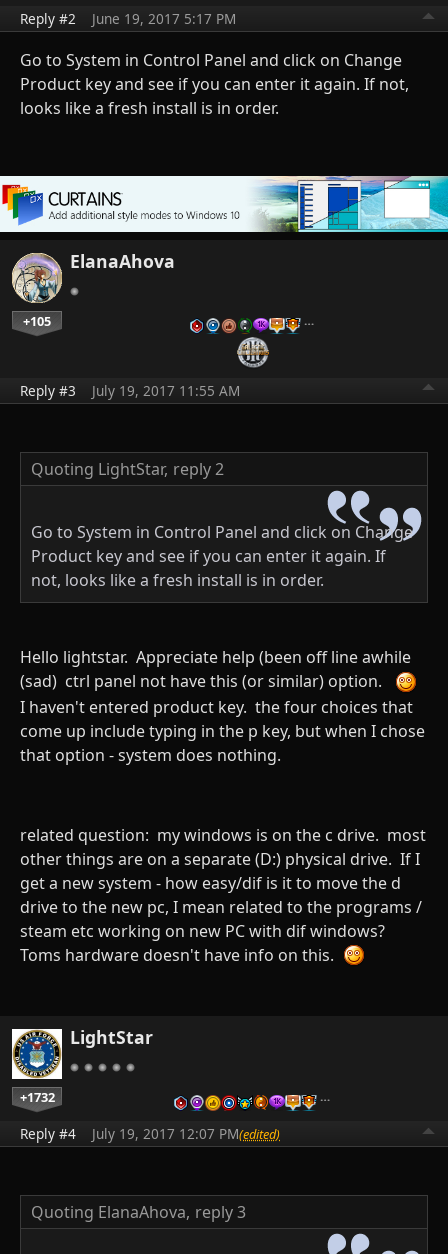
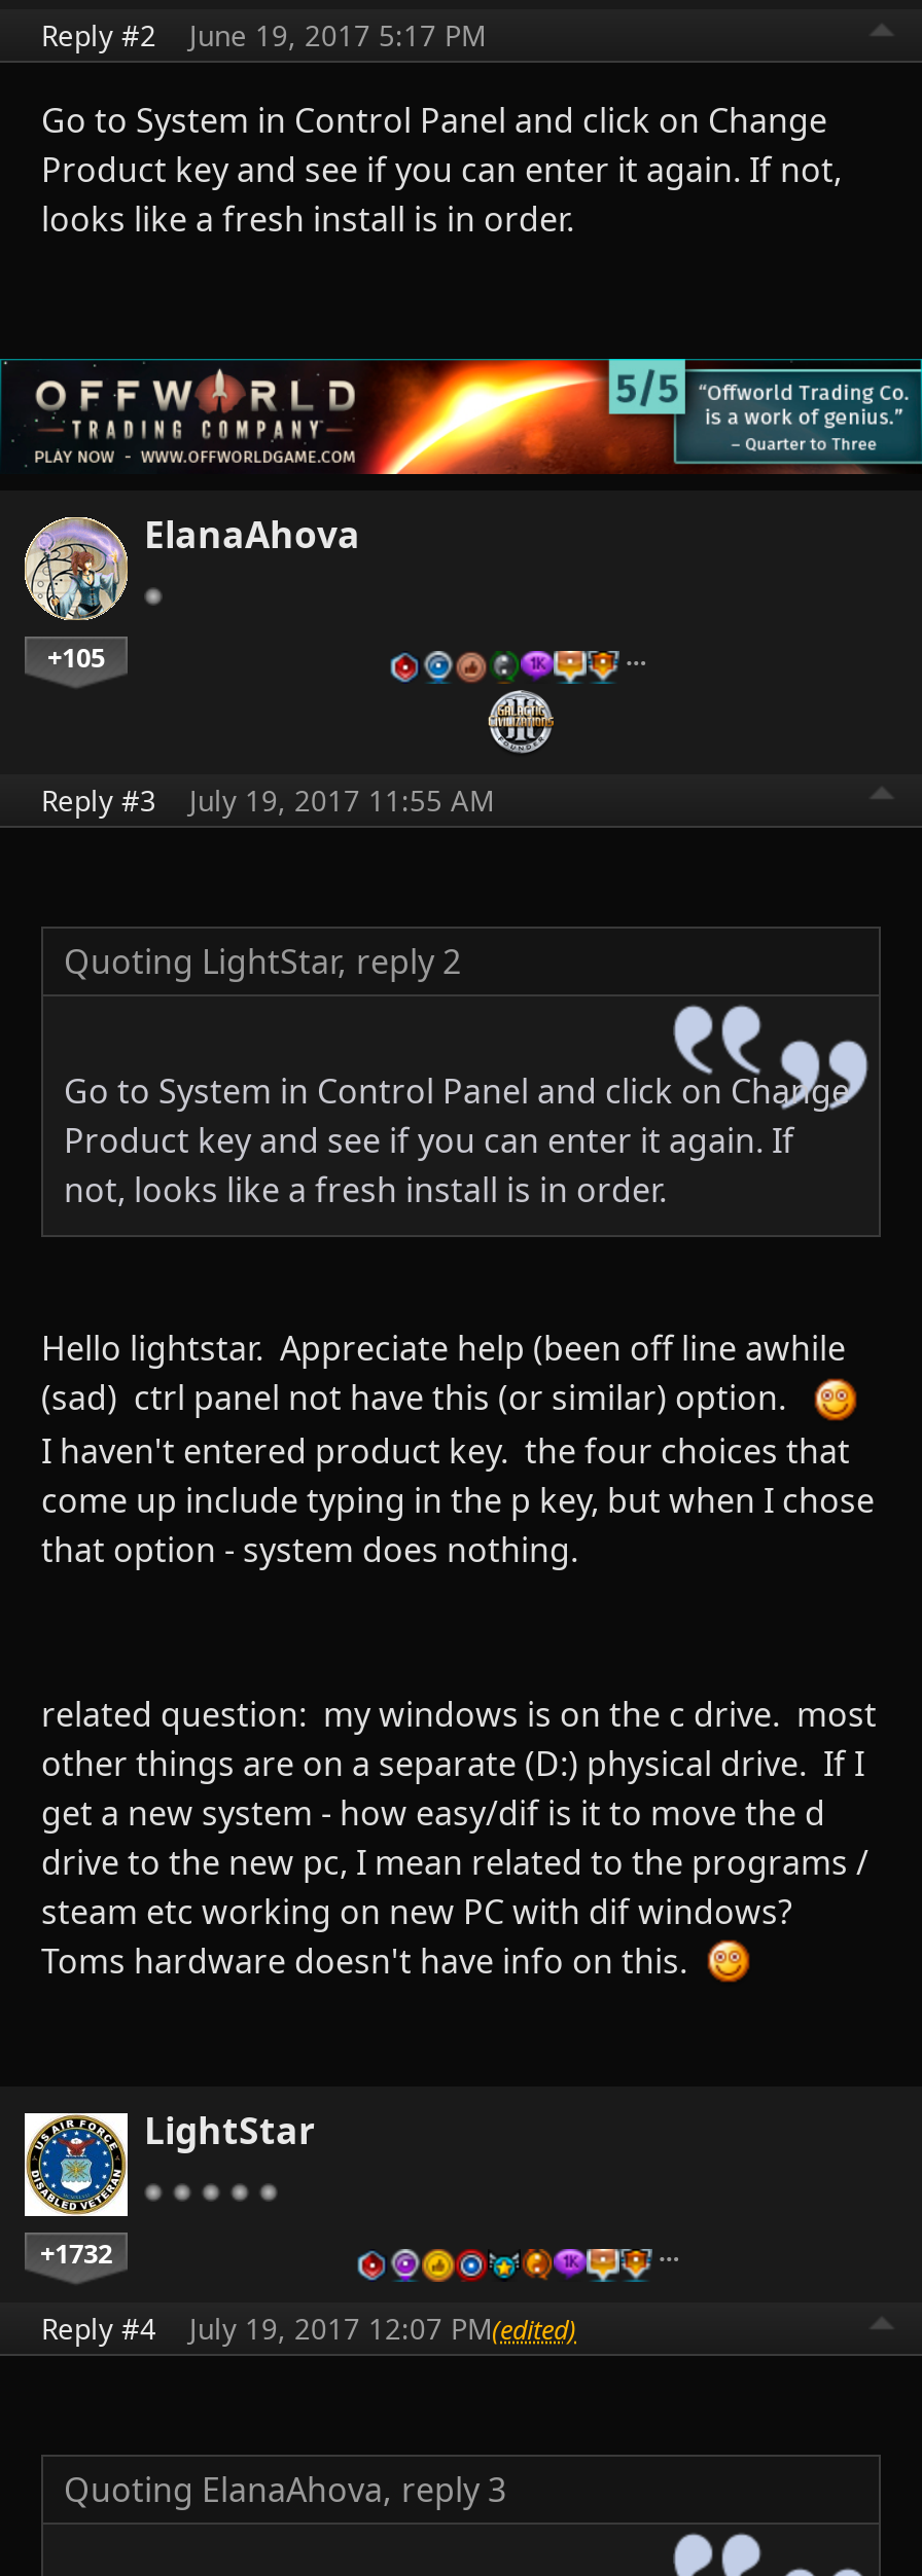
- [image]
+ [image]
